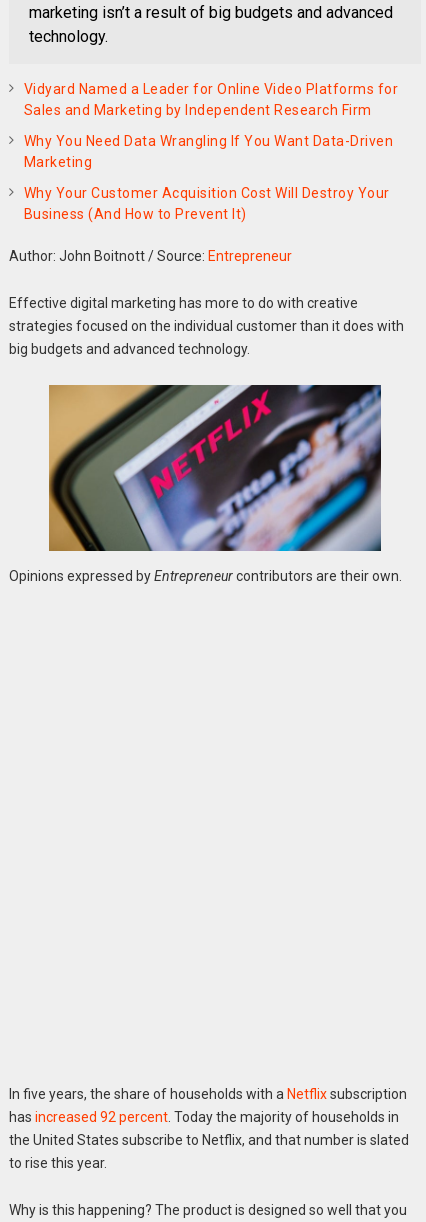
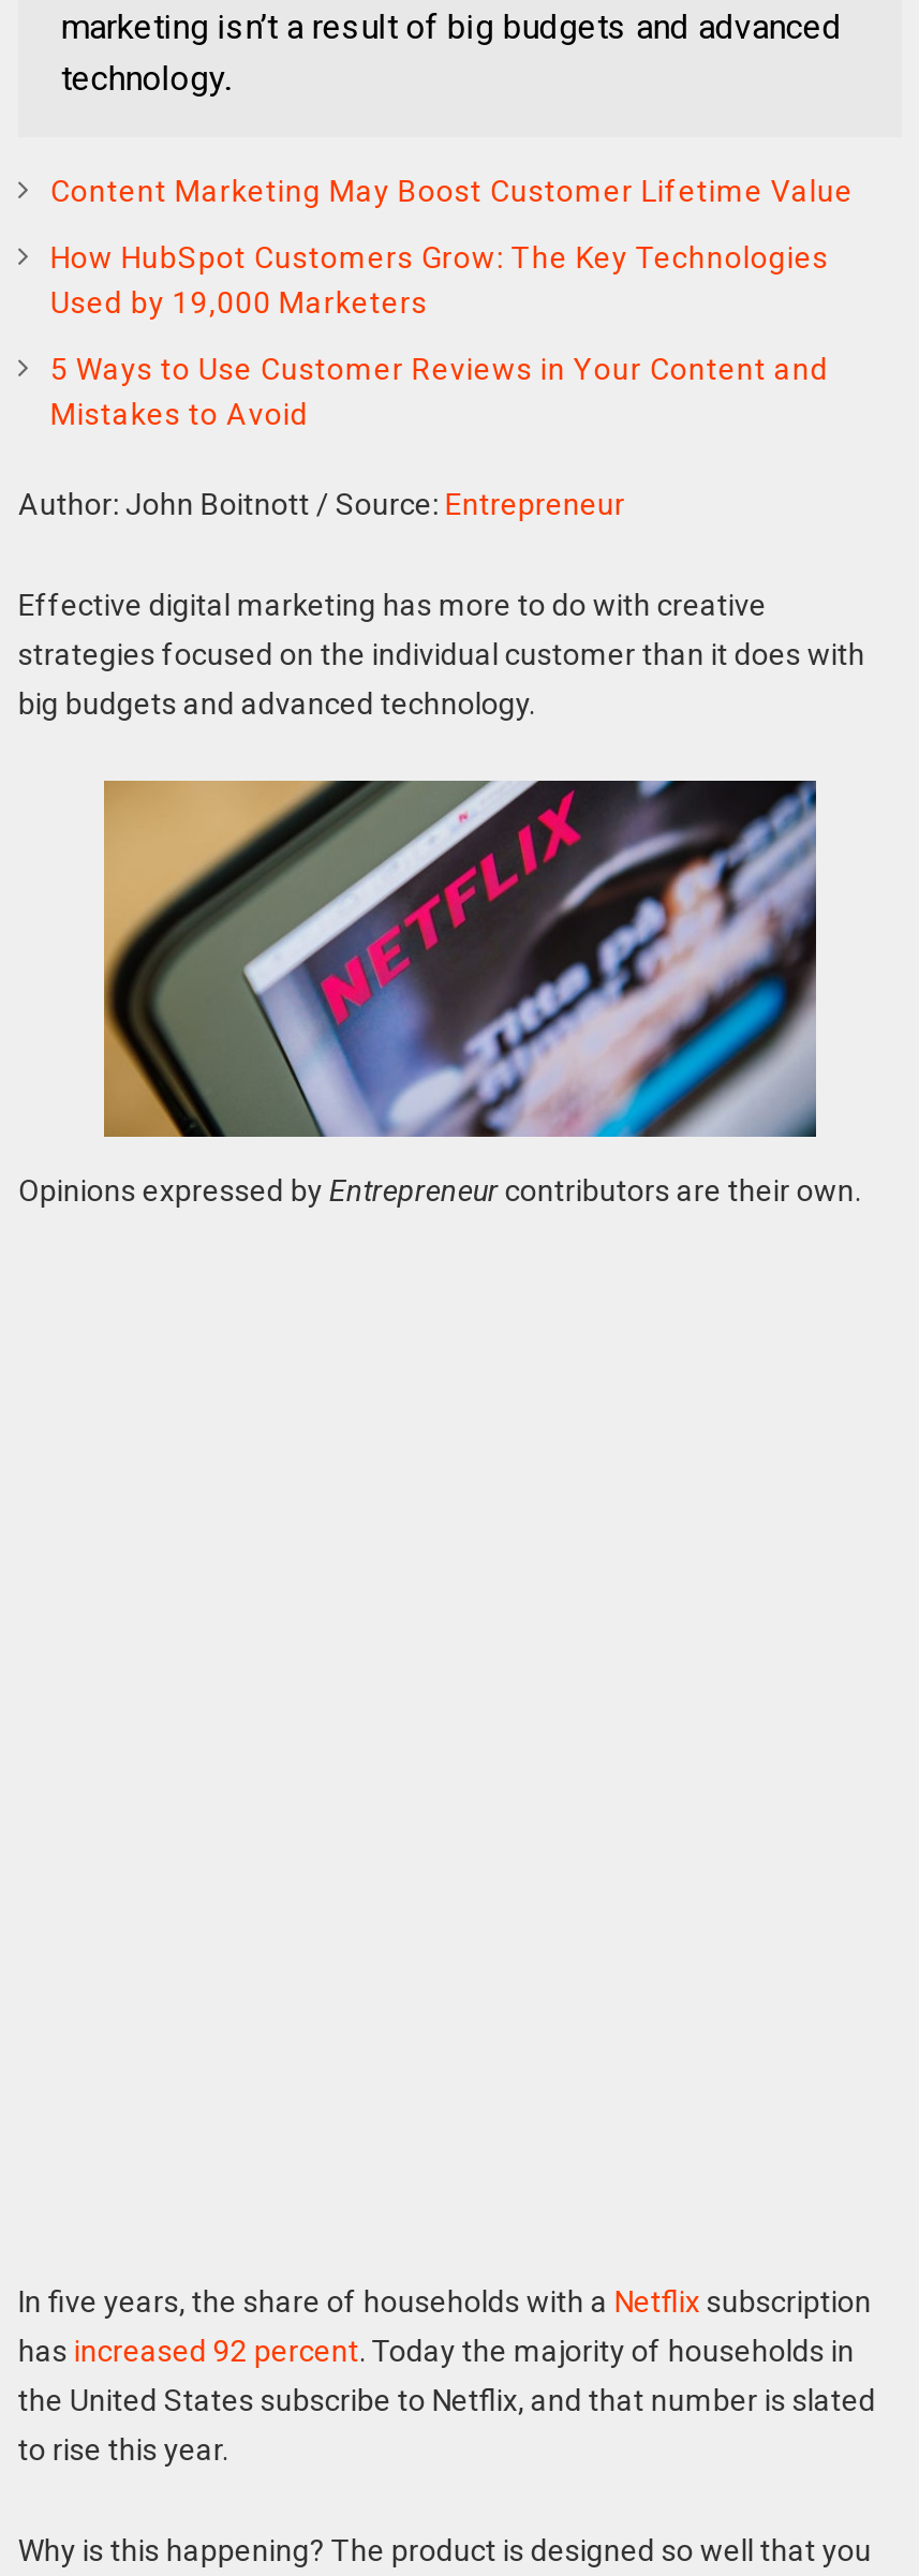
- Vidyard Named a Leader for Online Video Platforms for
- Sales and Marketing by Independent Research Firm
+ Content Marketing May Boost Customer Lifetime Value

- Why You Need Data Wrangling If You Want Data-Driven
- Marketing
+ How HubSpot Customers Grow: The Key Technologies
+ Used by 19,000 Marketers

- Why Your Customer Acquisition Cost Will Destroy Your
- Business (And How to Prevent It)
+ 5 Ways to Use Customer Reviews in Your Content and
+ Mistakes to Avoid
